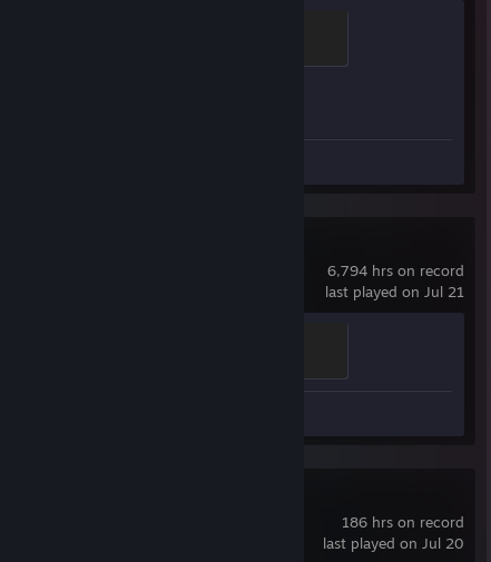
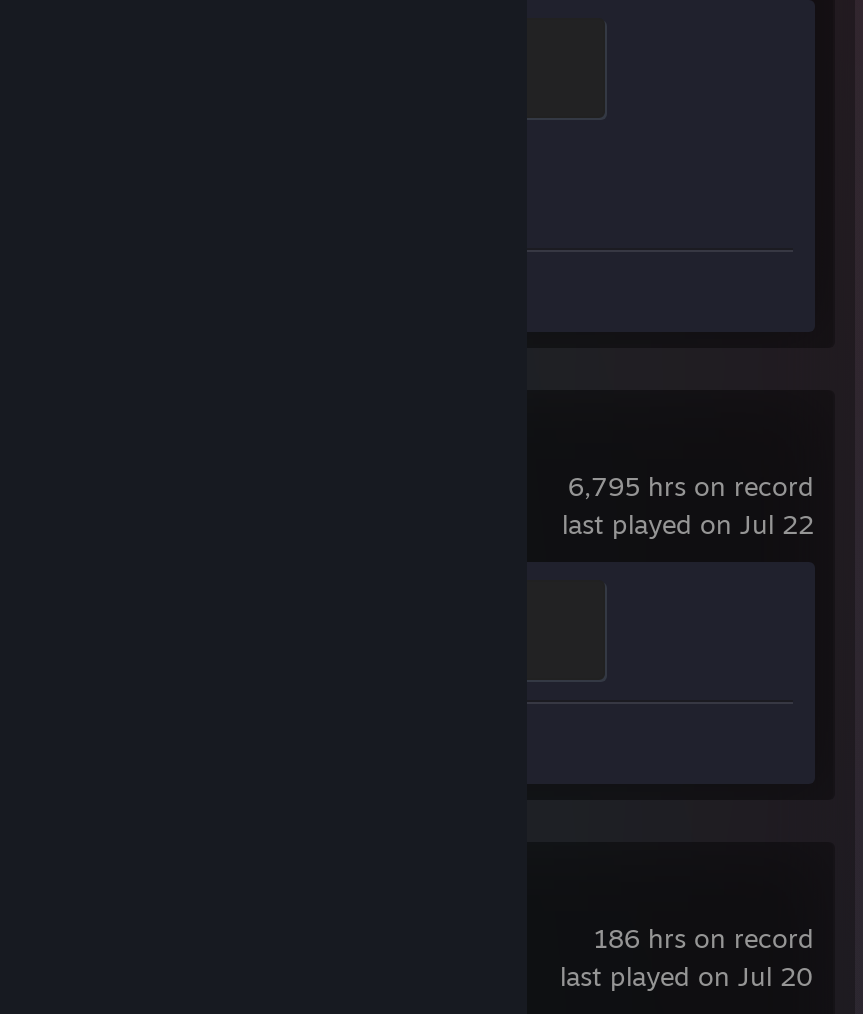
- 6,794 hrs on record
+ 6,795 hrs on record

- last played on Jul 21
+ last played on Jul 22
